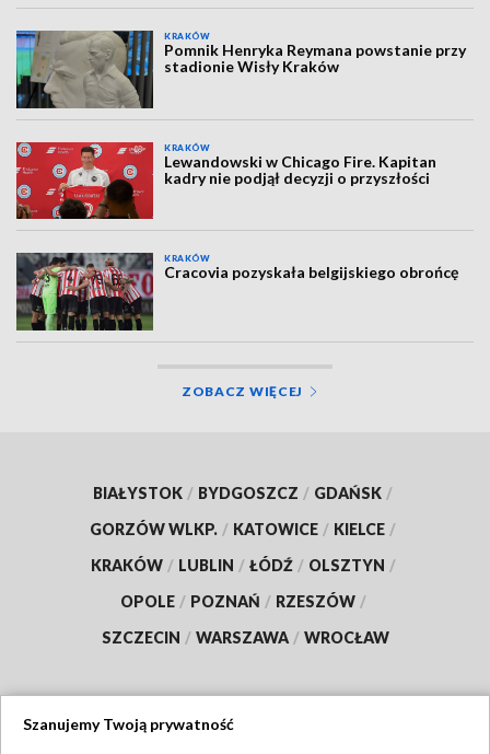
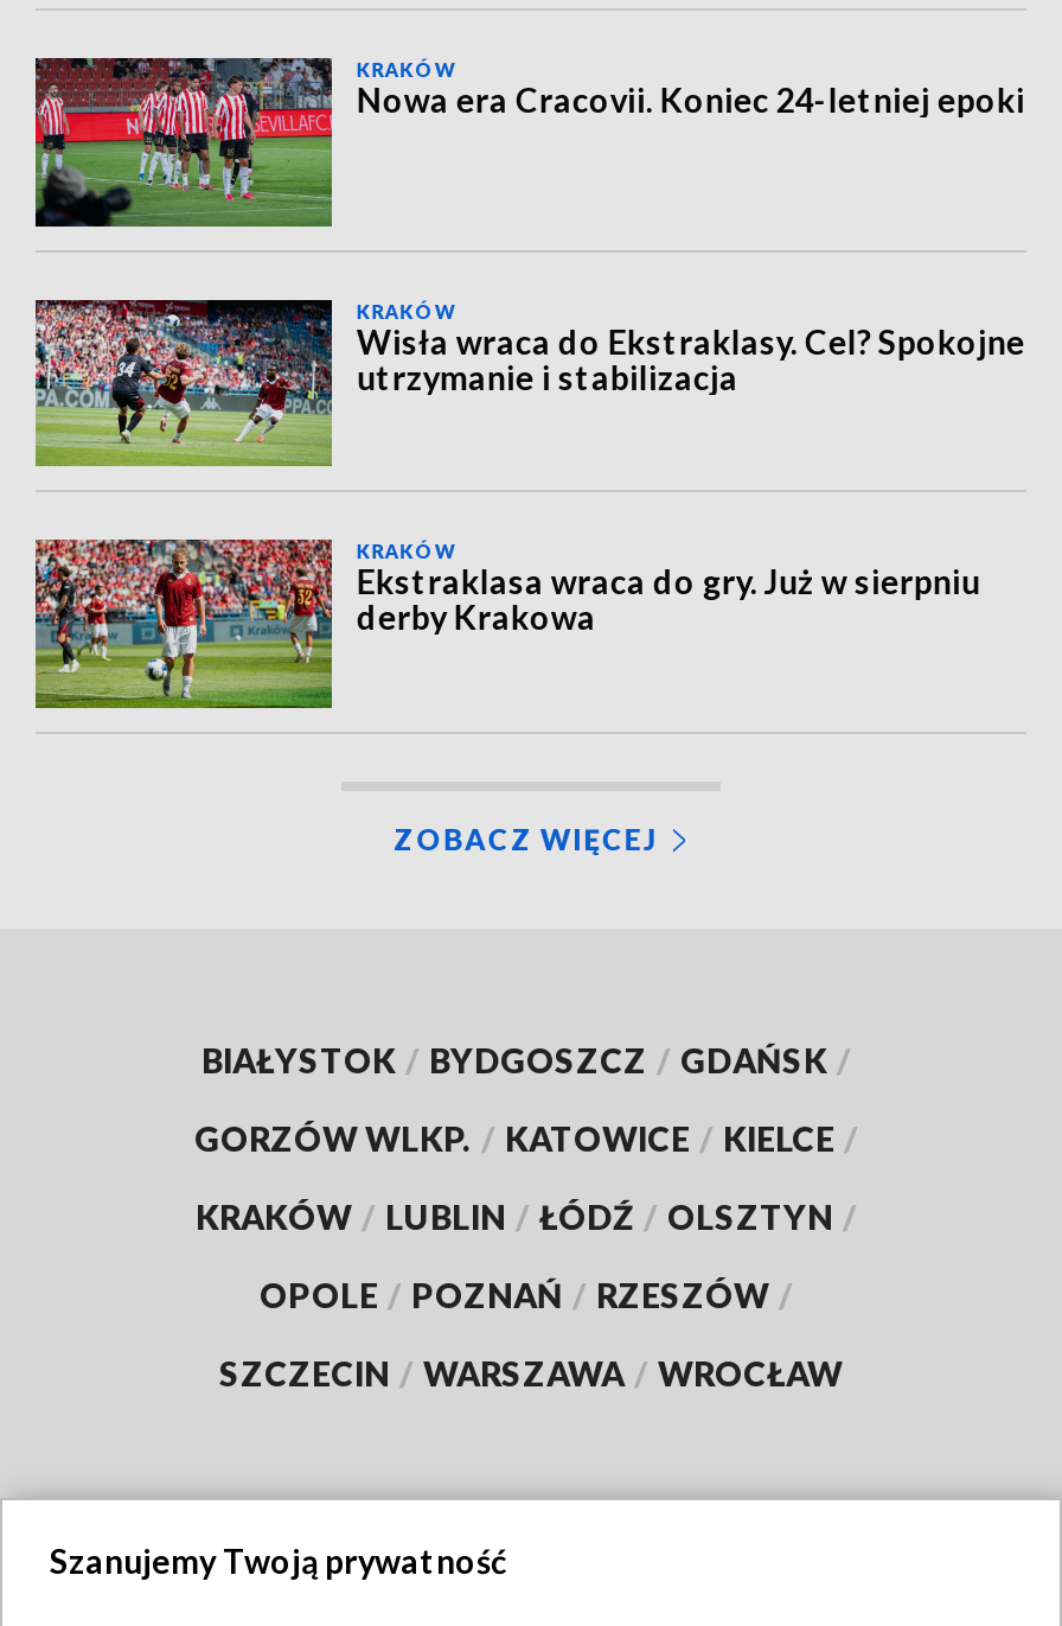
- [image]
- Pomnik Henryka Reymana powstanie przy
- stadionie Wisły Kraków
+ [image]
+ Nowa era Cracovii. Koniec 24-letniej epoki

- [image]
- Lewandowski w Chicago Fire. Kapitan
- kadry nie podjął decyzji o przyszłości
+ [image]
+ Wisła wraca do Ekstraklasy. Cel? Spokojne
+ utrzymanie i stabilizacja

- [image]
- Cracovia pozyskała belgijskiego obrońcę
+ [image]
+ Ekstraklasa wraca do gry. Już w sierpniu
+ derby Krakowa
